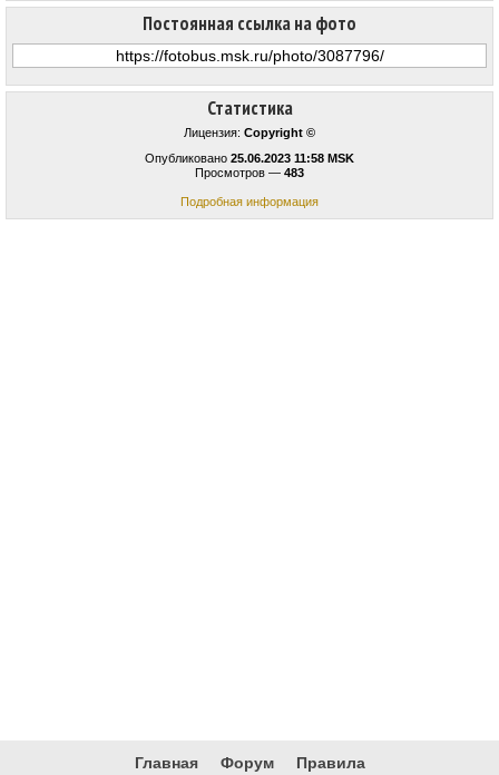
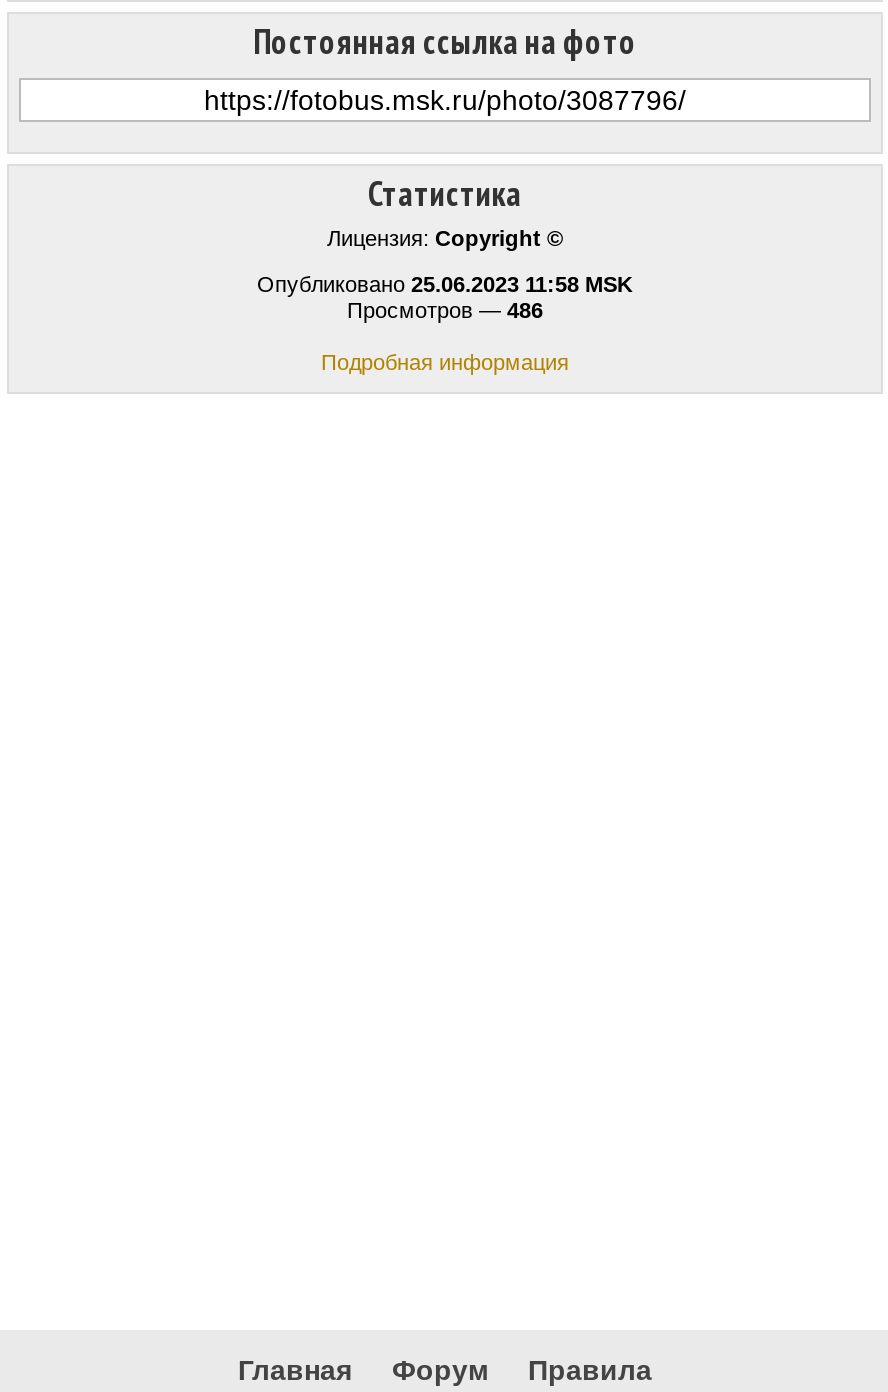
- Просмотров — 483
+ Просмотров — 486
